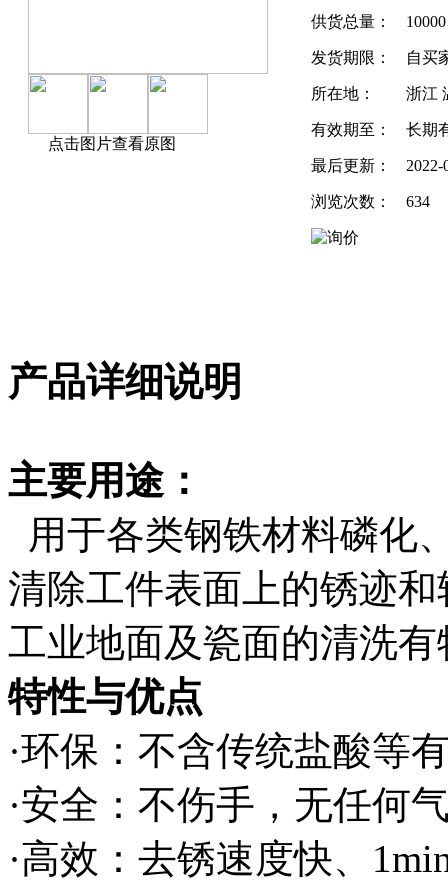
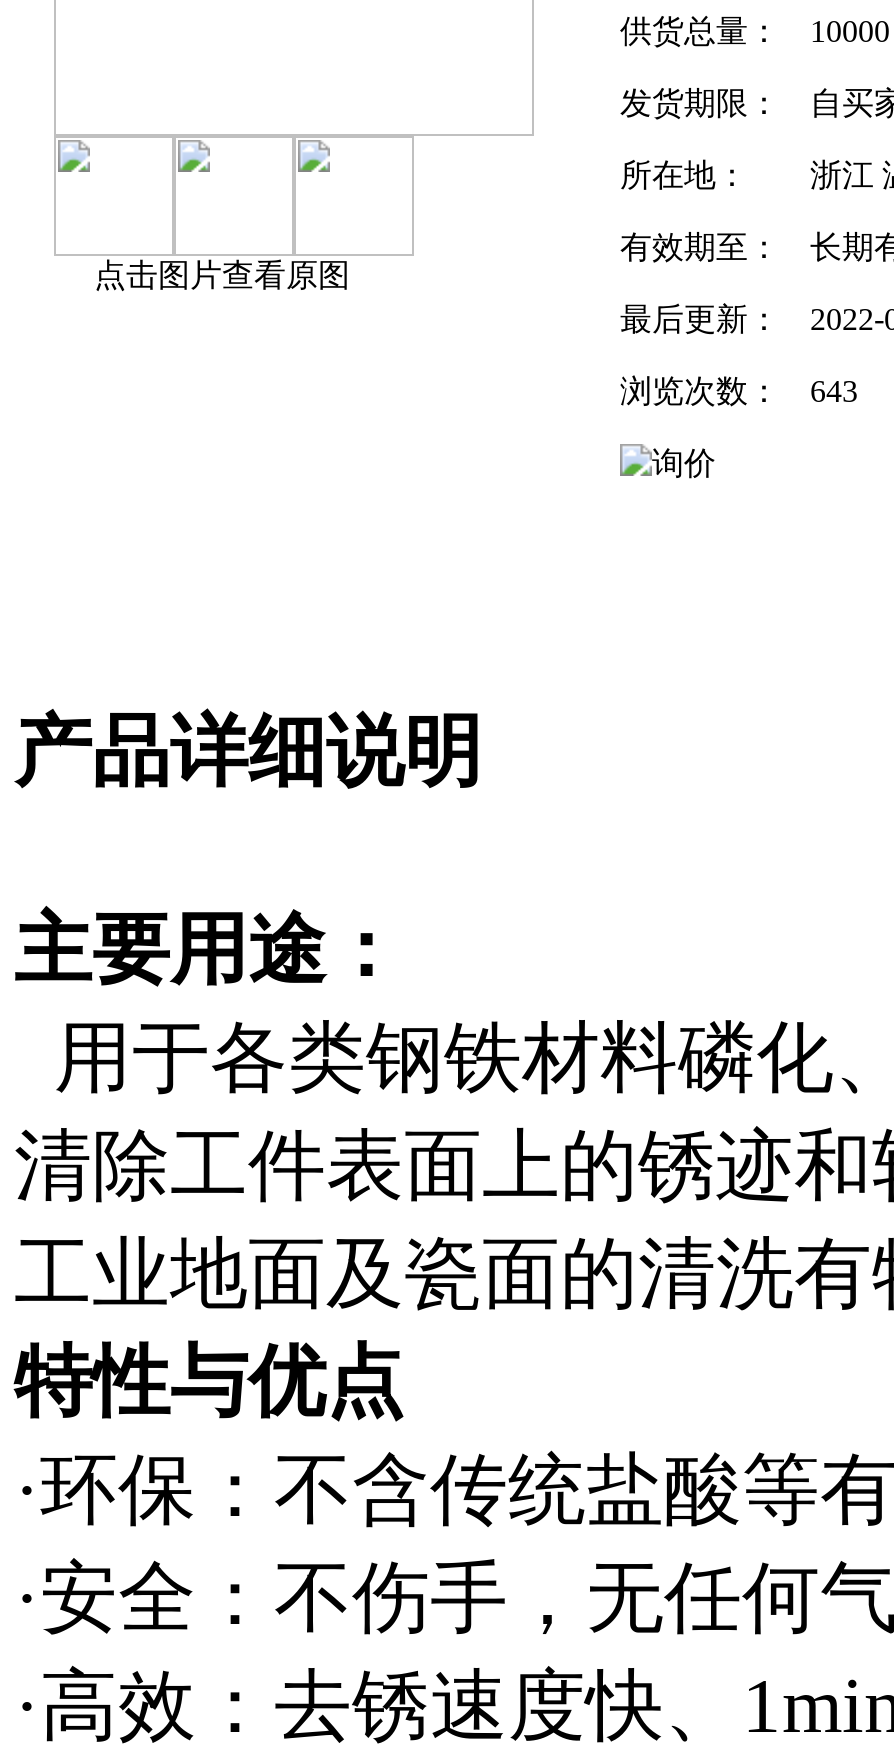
- 浏览次数： 634
+ 浏览次数： 643
